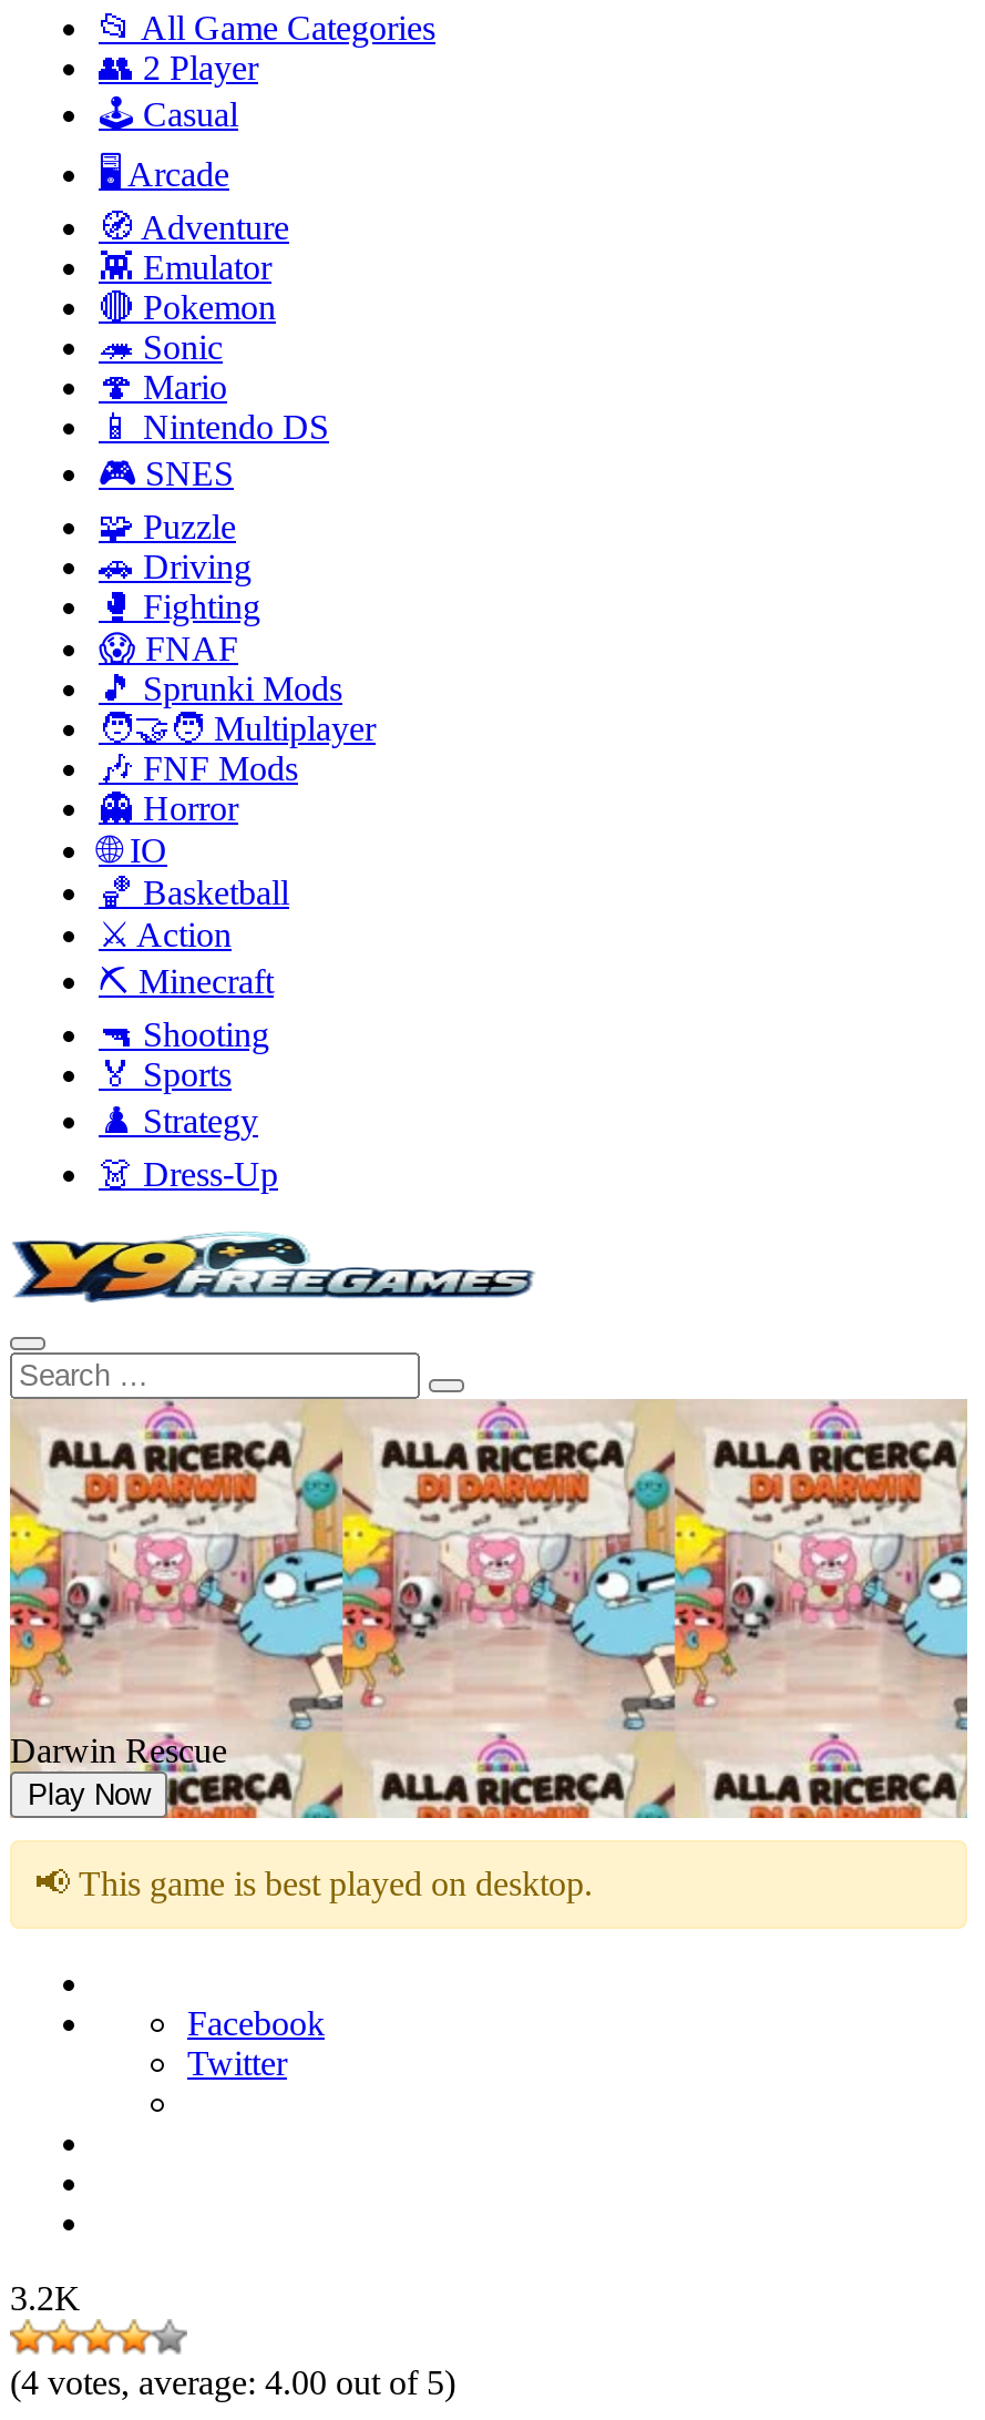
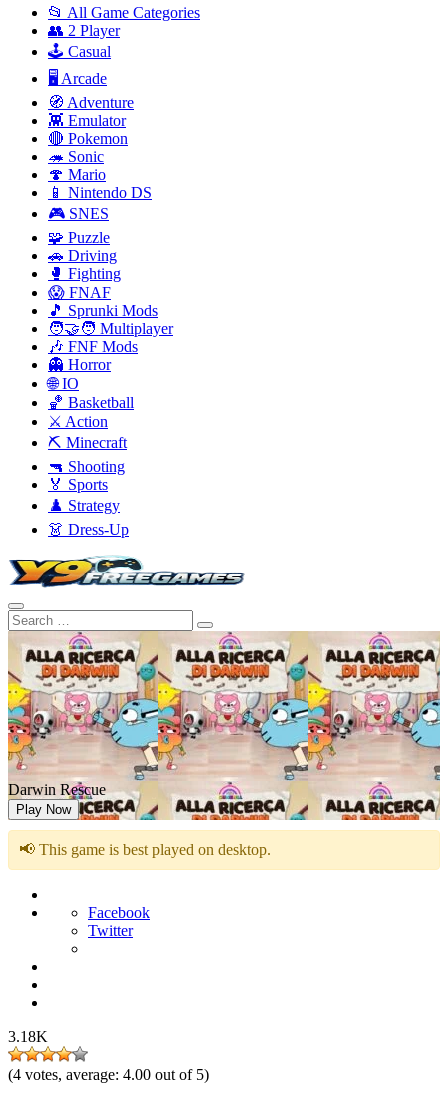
- 3.2K
+ 3.18K
